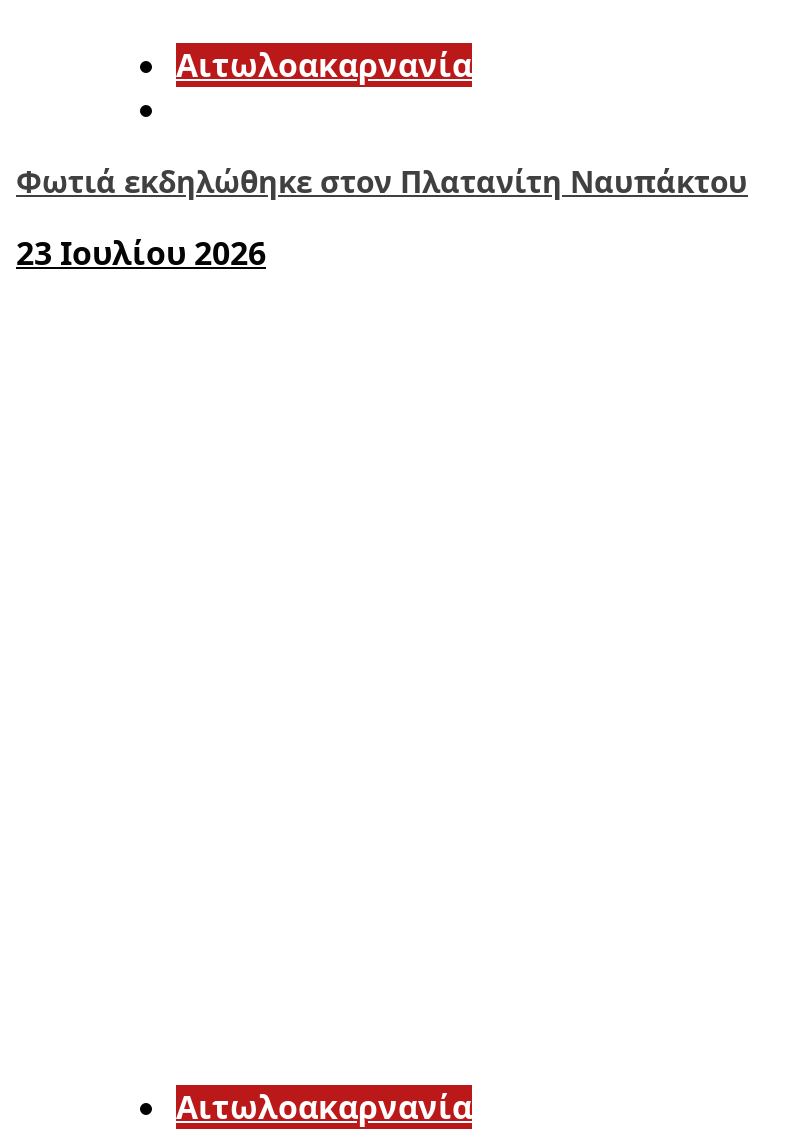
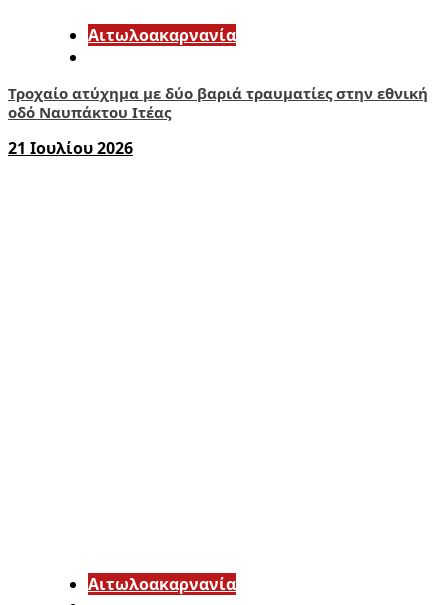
- Φωτιά εκδηλώθηκε στον Πλατανίτη Ναυπάκτου
+ Τροχαίο ατύχημα με δύο βαριά τραυματίες στην εθνική
+ οδό Ναυπάκτου Ιτέας

- 23 Ιουλίου 2026
+ 21 Ιουλίου 2026
